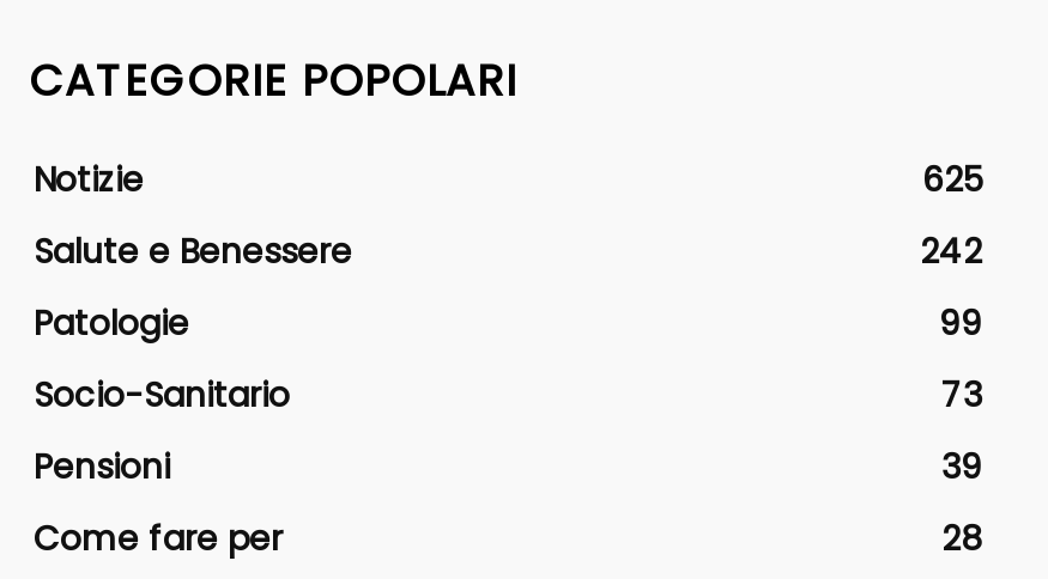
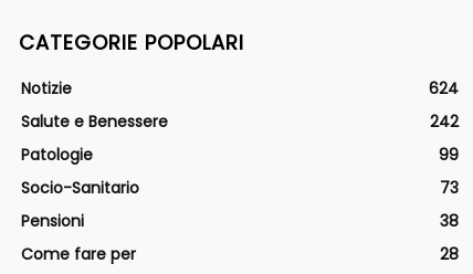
- 625
+ 624

- 39
+ 38
